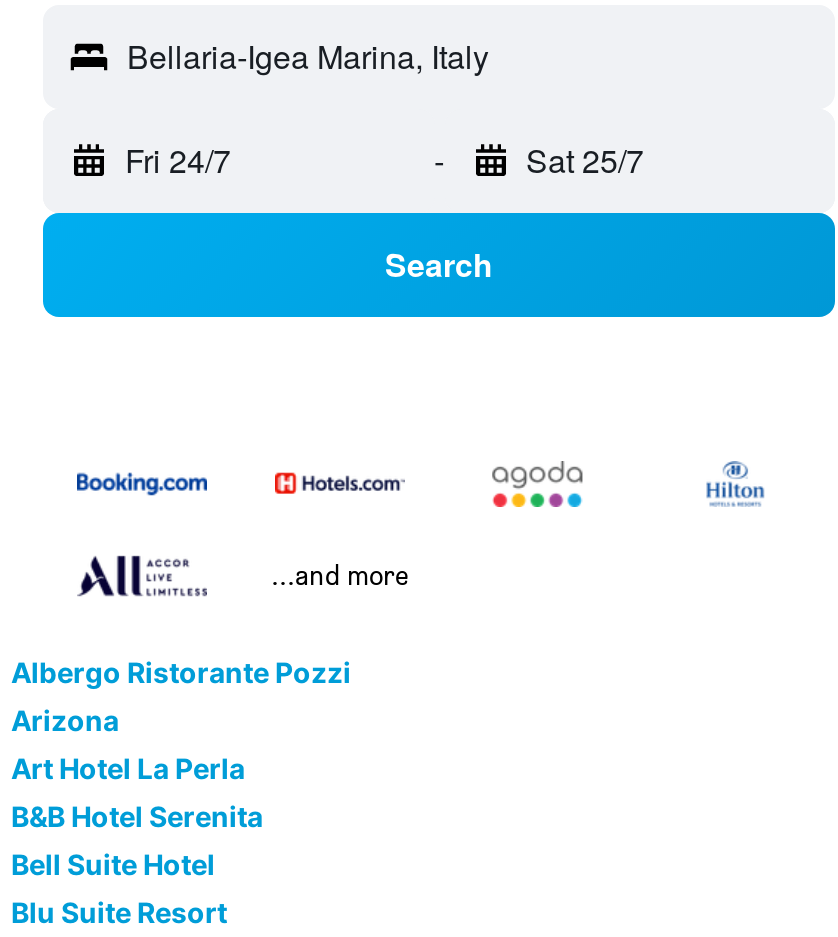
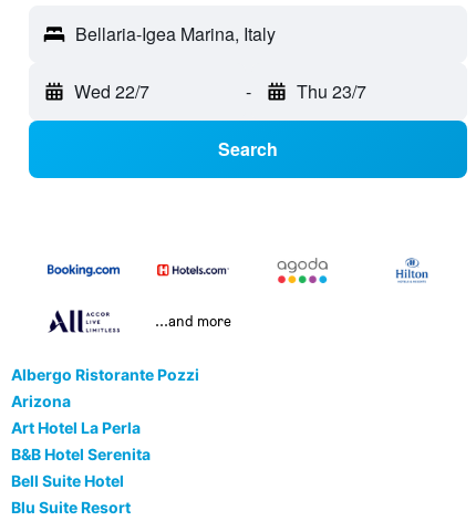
- Fri 24/7
+ Wed 22/7

- Sat 25/7
+ Thu 23/7
